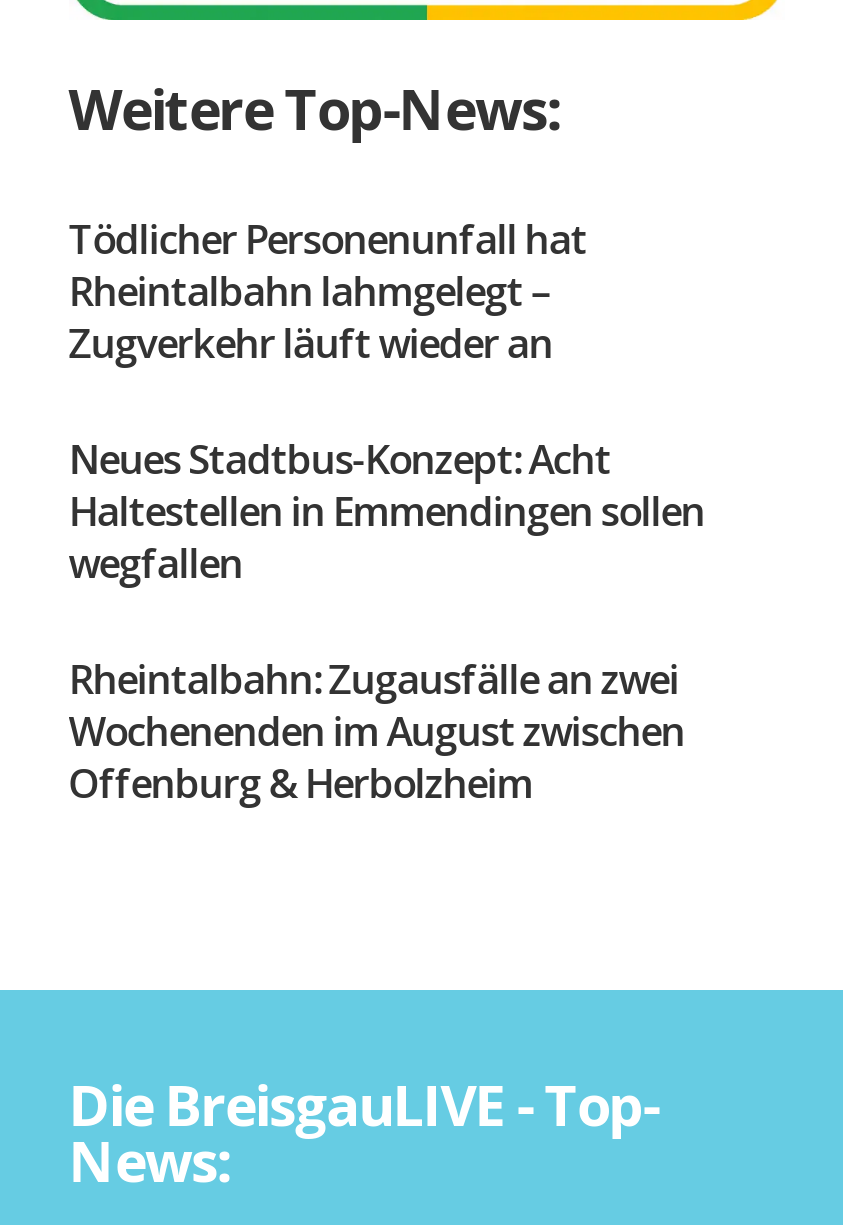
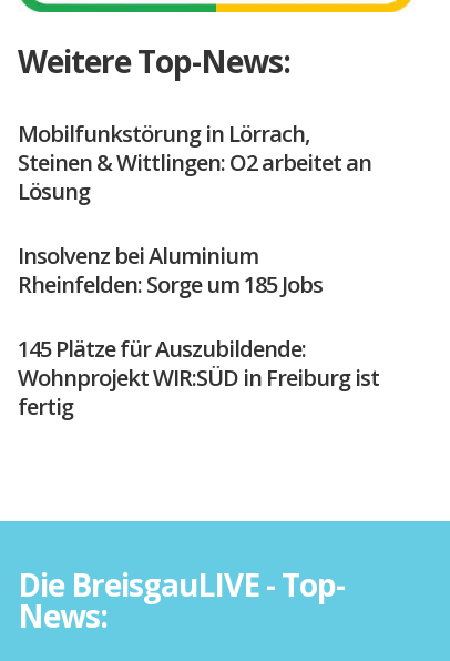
- Tödlicher Personenunfall hat
- Rheintalbahn lahmgelegt –
- Zugverkehr läuft wieder an
+ Mobilfunkstörung in Lörrach,
+ Steinen & Wittlingen: O2 arbeitet an
+ Lösung

- Neues Stadtbus-Konzept: Acht
- Haltestellen in Emmendingen sollen
- wegfallen
+ Insolvenz bei Aluminium
+ Rheinfelden: Sorge um 185 Jobs

- Rheintalbahn: Zugausfälle an zwei
- Wochenenden im August zwischen
- Offenburg & Herbolzheim
+ 145 Plätze für Auszubildende:
+ Wohnprojekt WIR:SÜD in Freiburg ist
+ fertig
